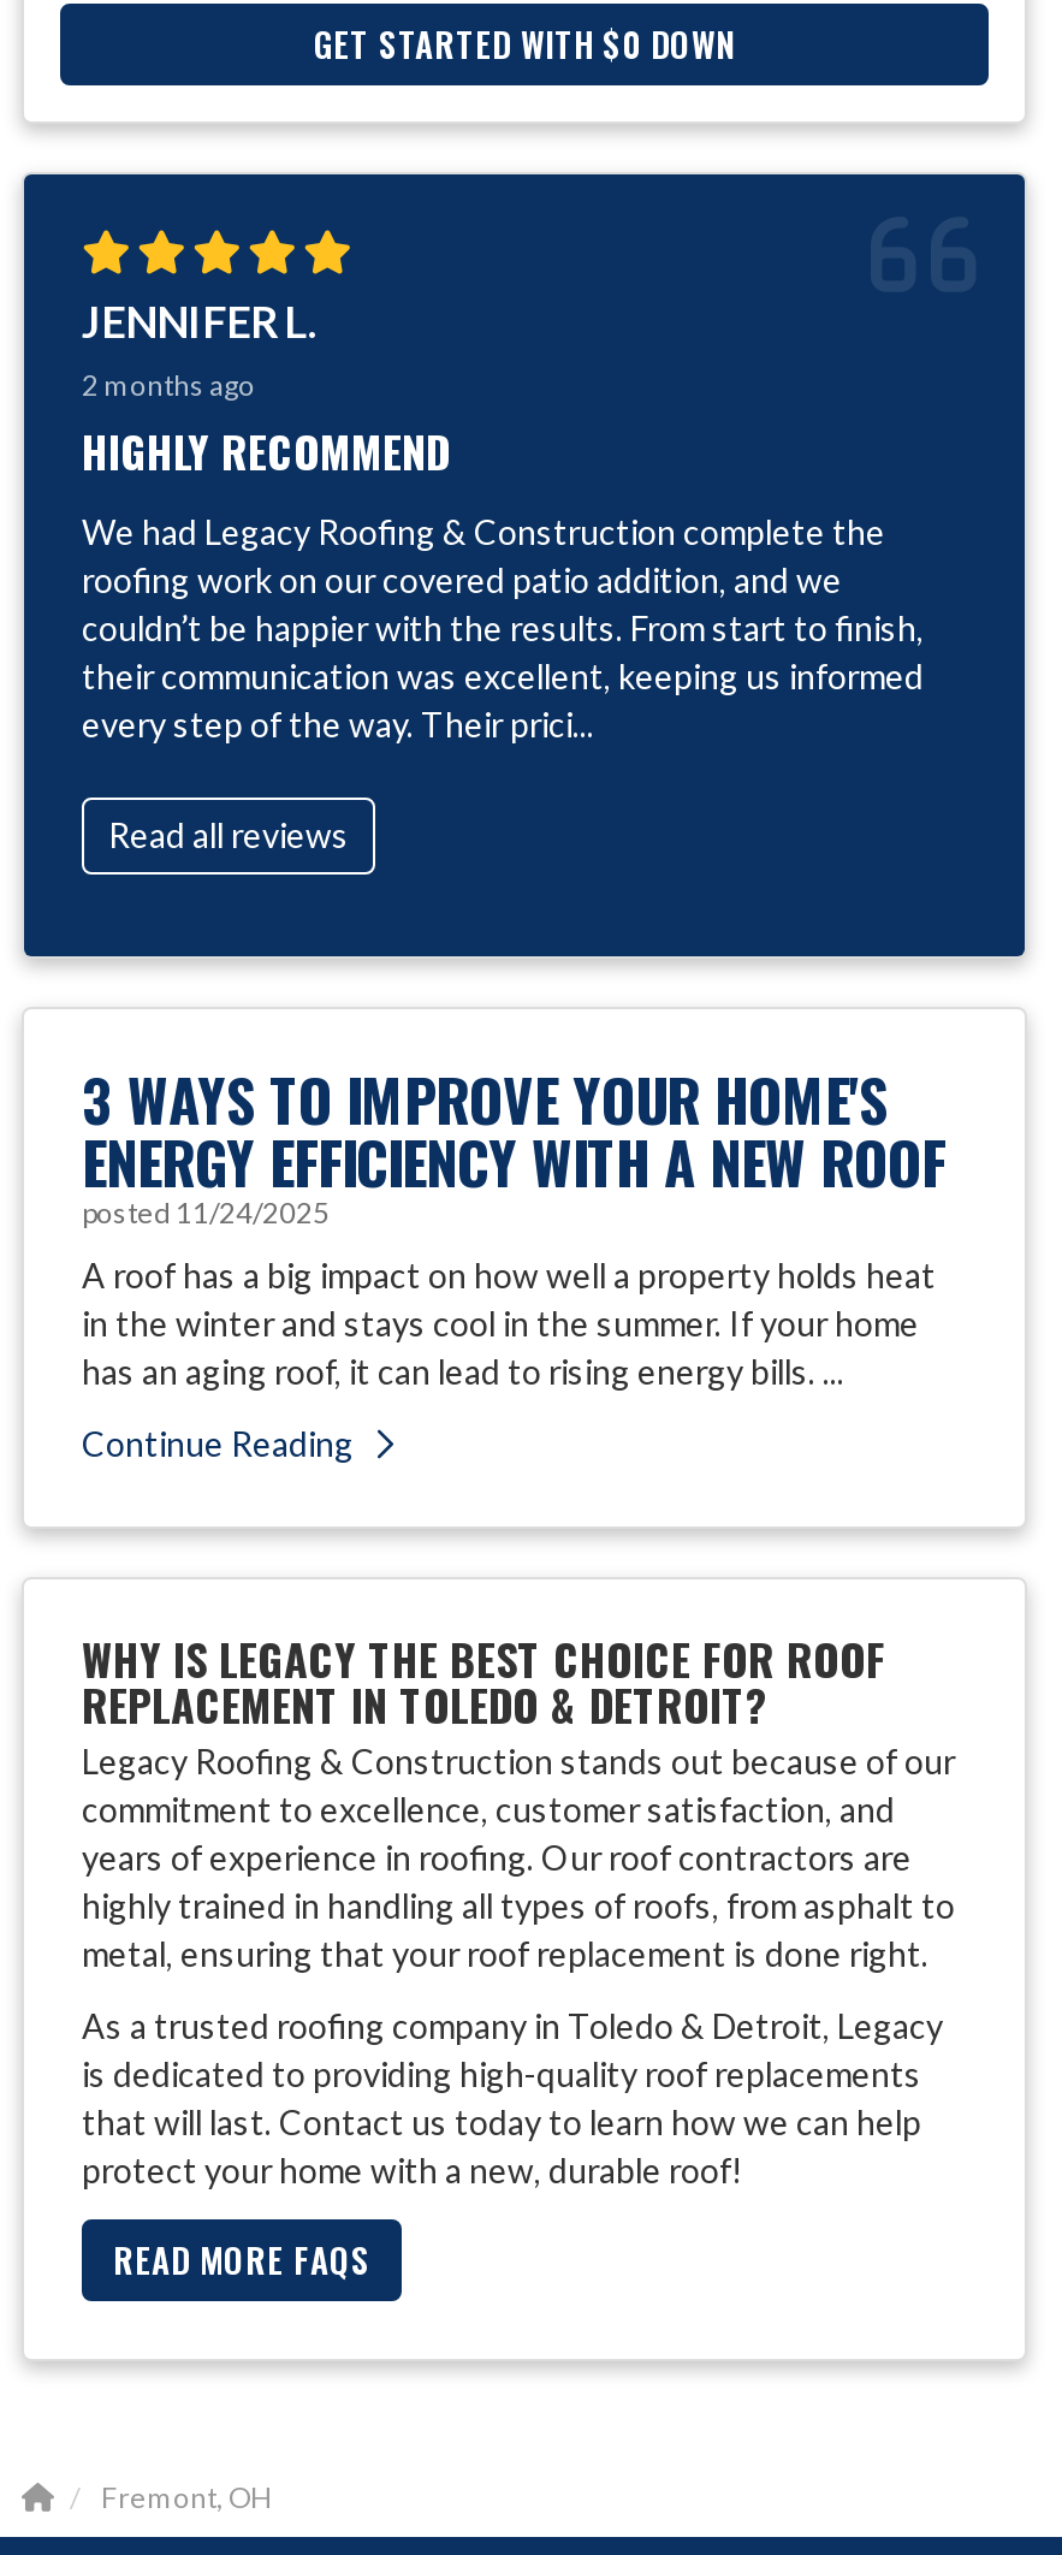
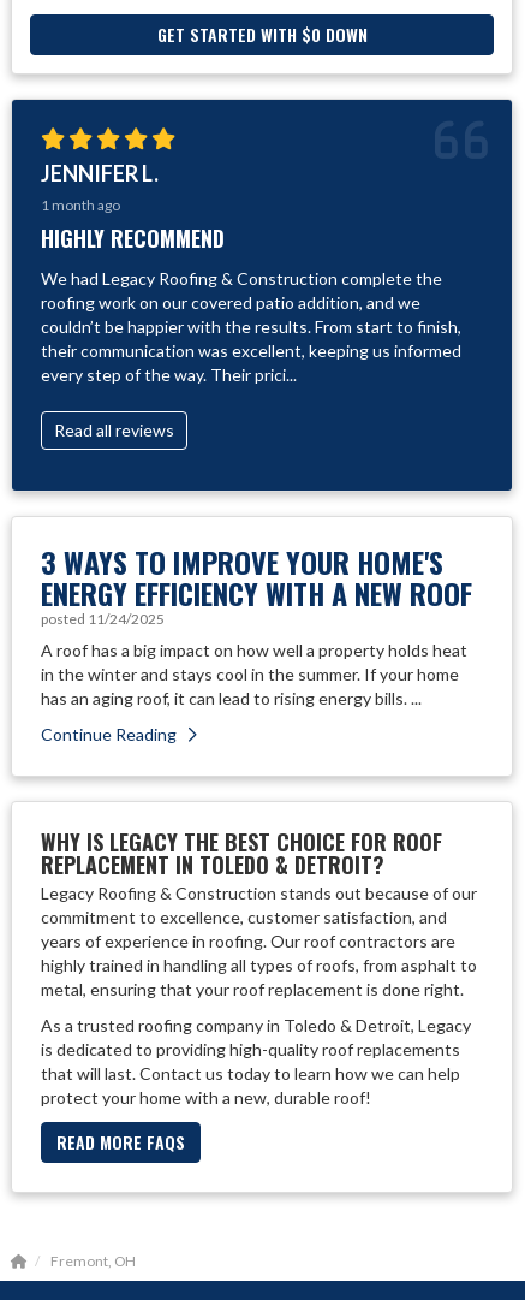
- 2 months ago
+ 1 month ago
